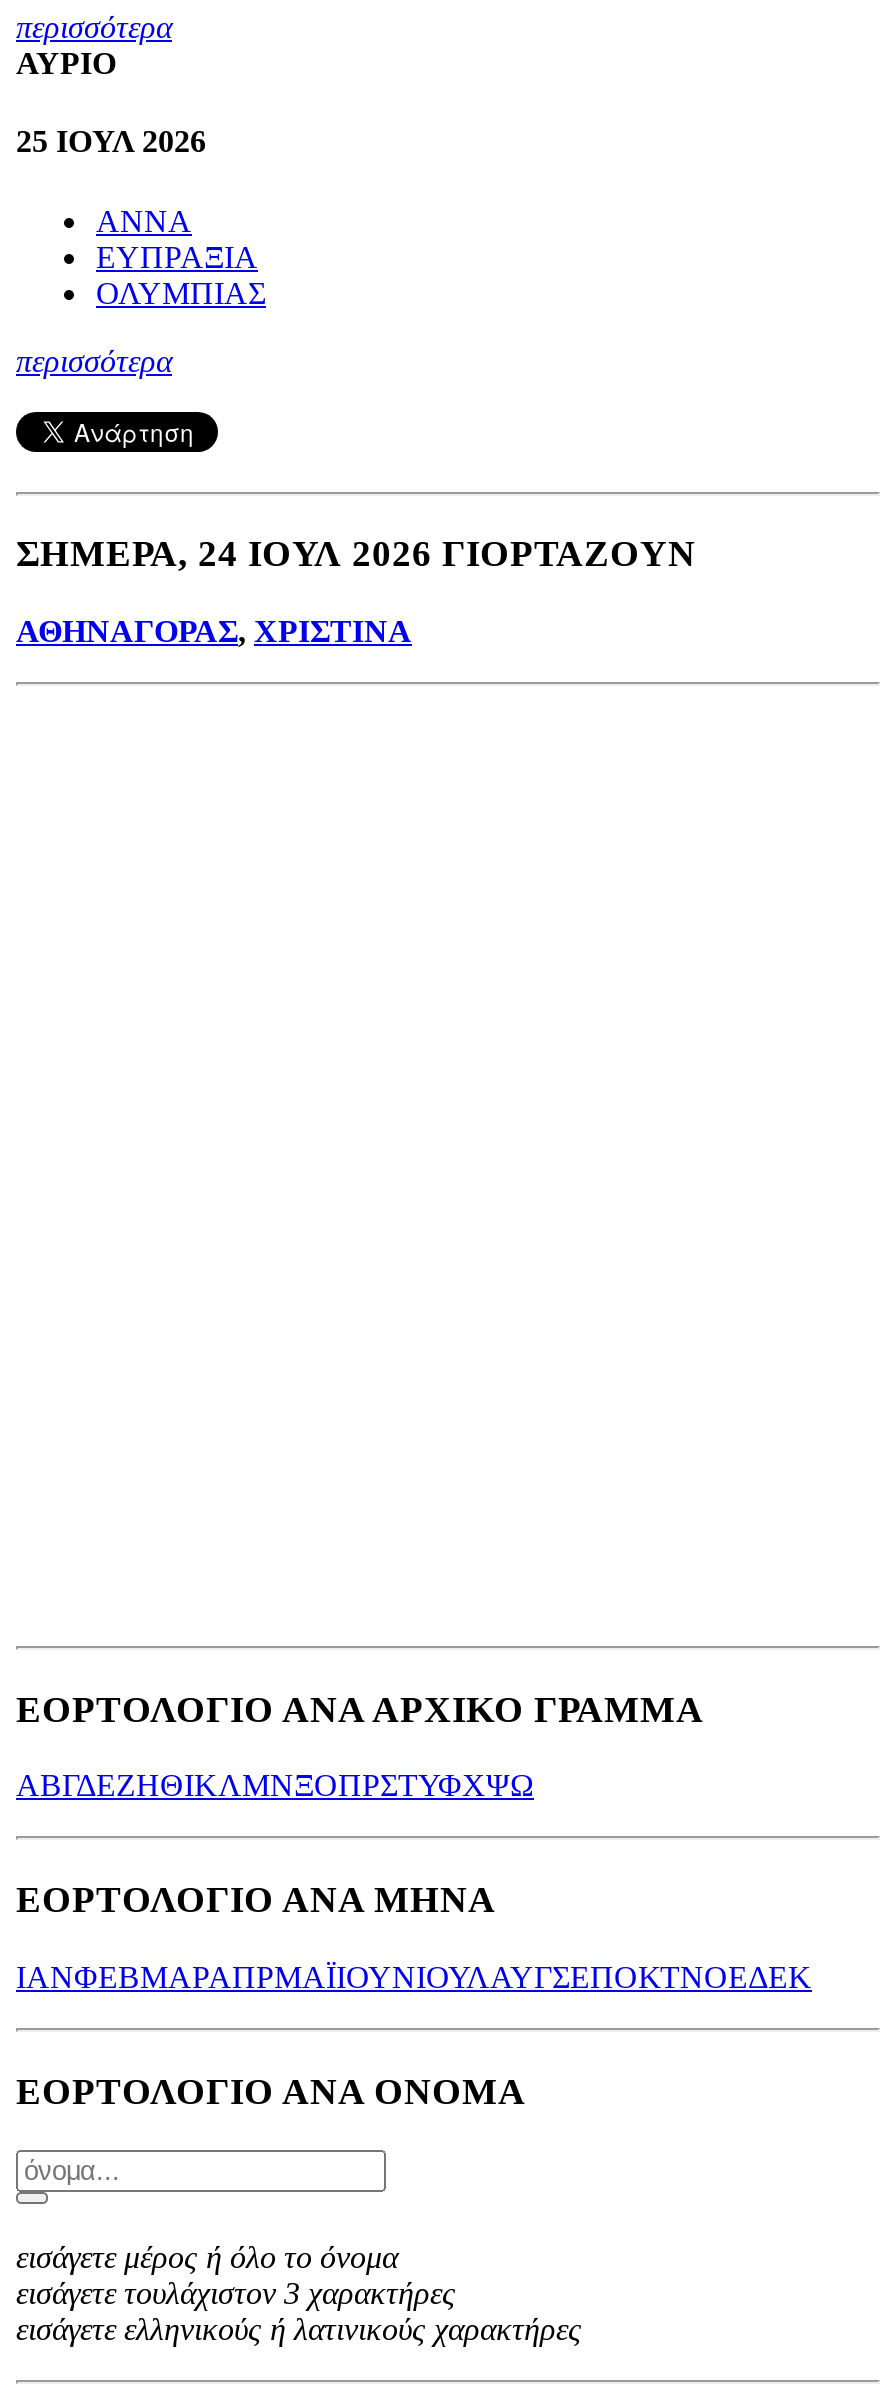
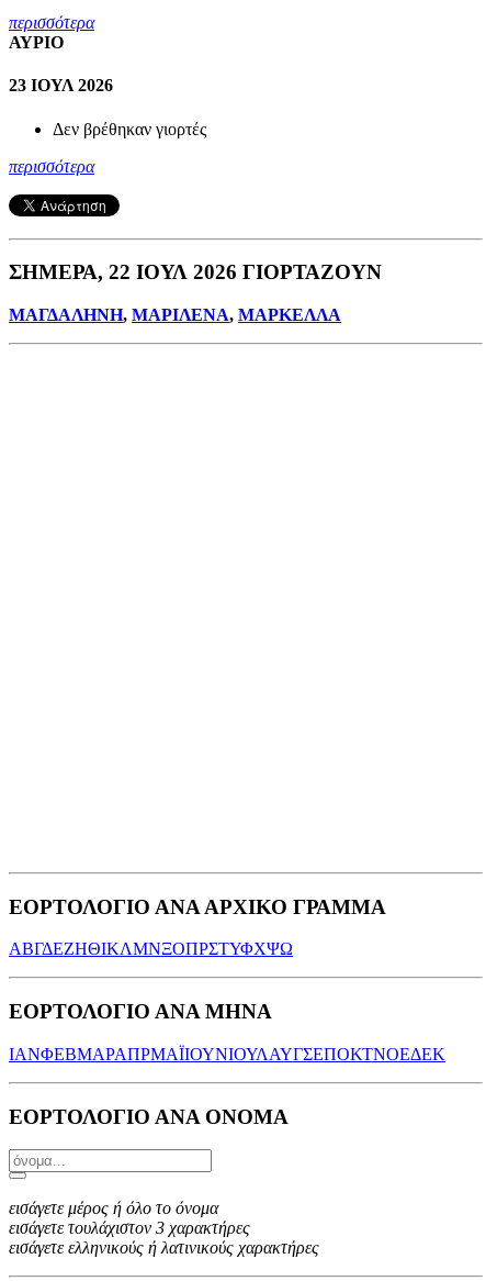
- 25 ΙΟΥΛ 2026
+ 23 ΙΟΥΛ 2026

- ΑΝΝΑ
- ΕΥΠΡΑΞΙΑ
- ΟΛΥΜΠΙΑΣ
+ Δεν βρέθηκαν γιορτές

- ΣΗΜΕΡΑ, 24 ΙΟΥΛ 2026 ΓΙΟΡΤΑΖΟΥΝ
+ ΣΗΜΕΡΑ, 22 ΙΟΥΛ 2026 ΓΙΟΡΤΑΖΟΥΝ

- ΑΘΗΝΑΓΟΡΑΣ, ΧΡΙΣΤΙΝΑ
+ ΜΑΓΔΑΛΗΝΗ, ΜΑΡΙΛΕΝΑ, ΜΑΡΚΕΛΛΑ
